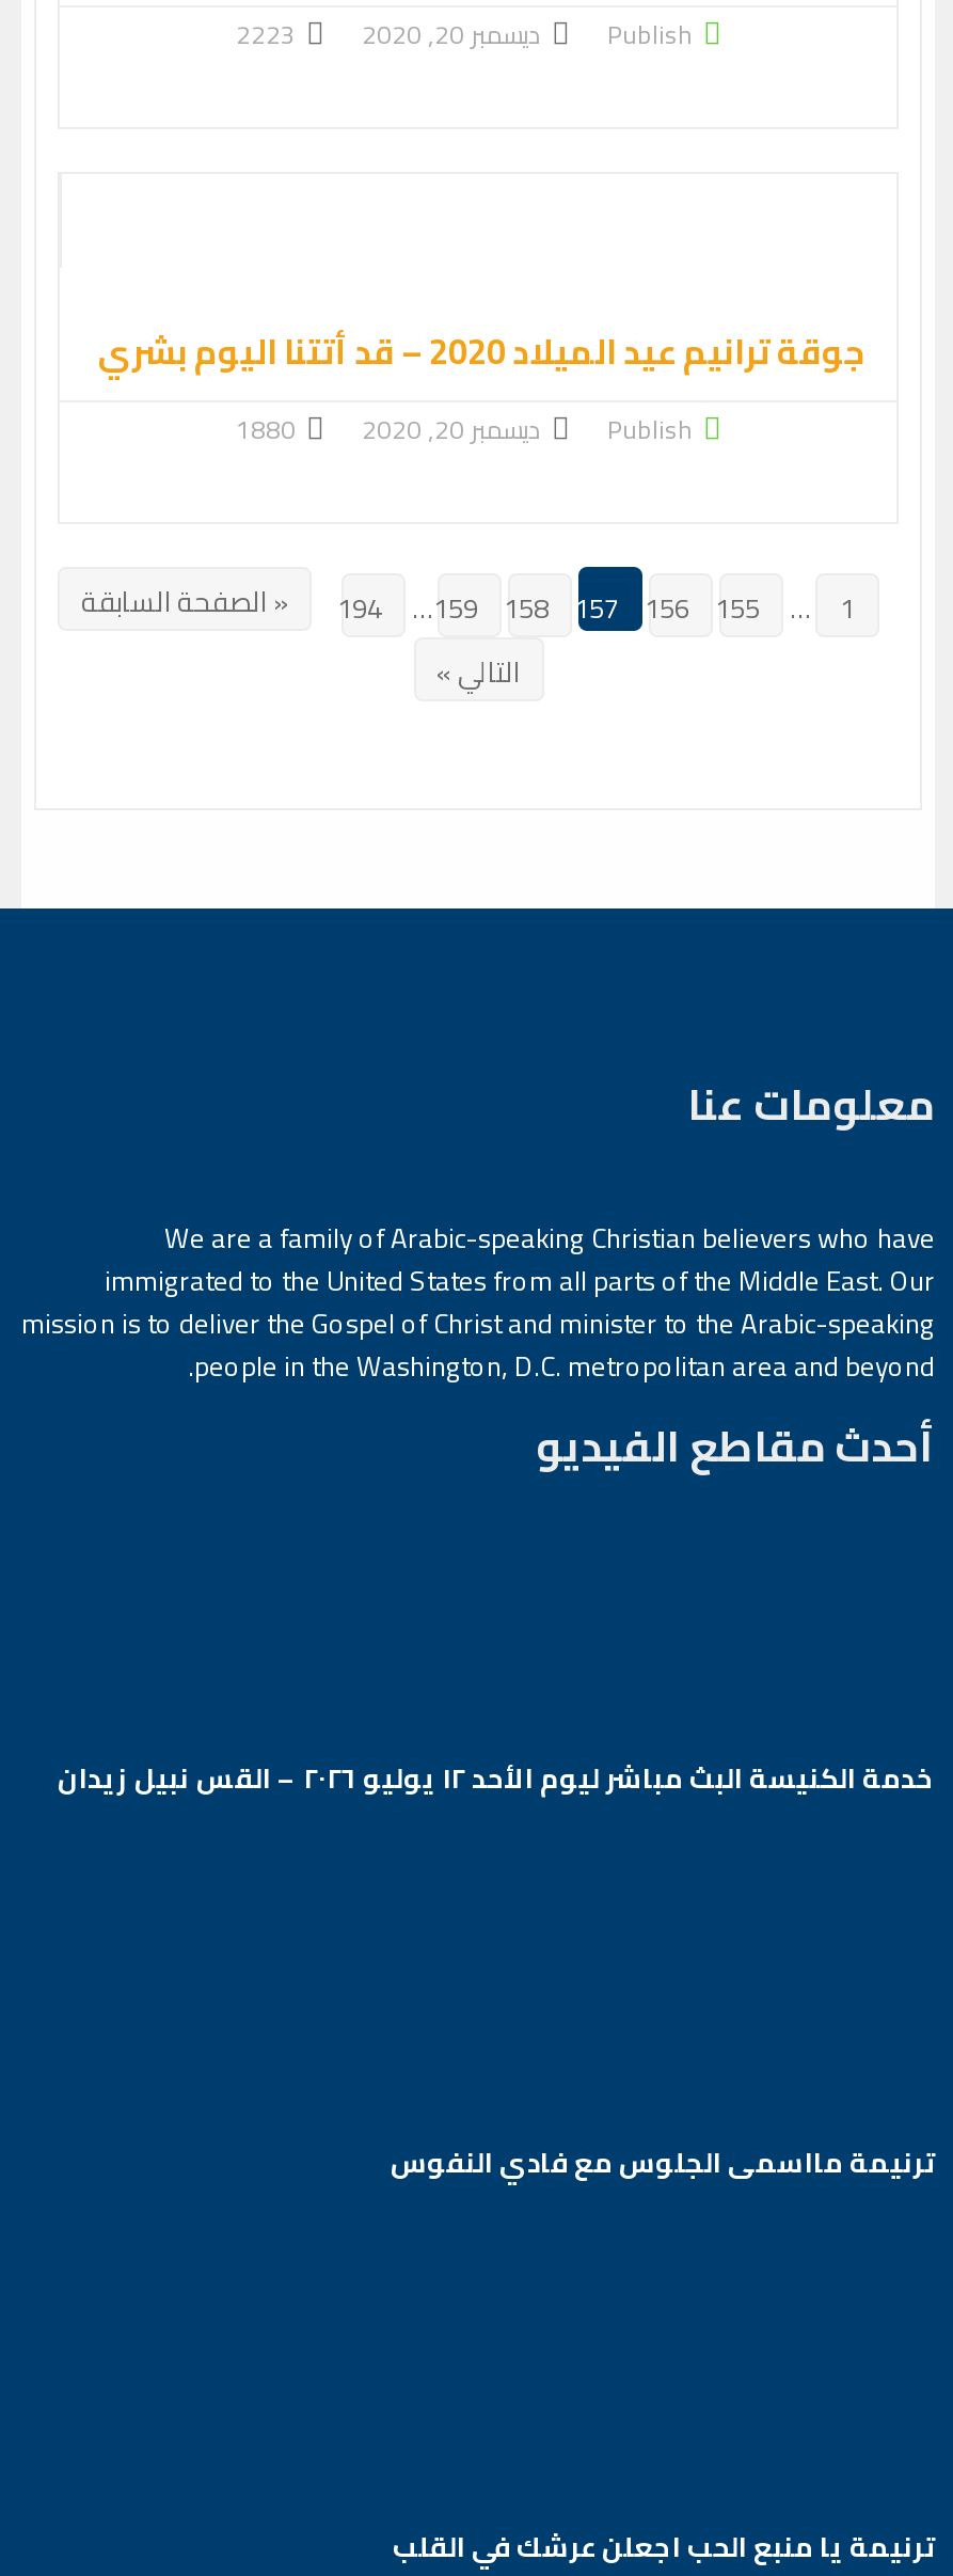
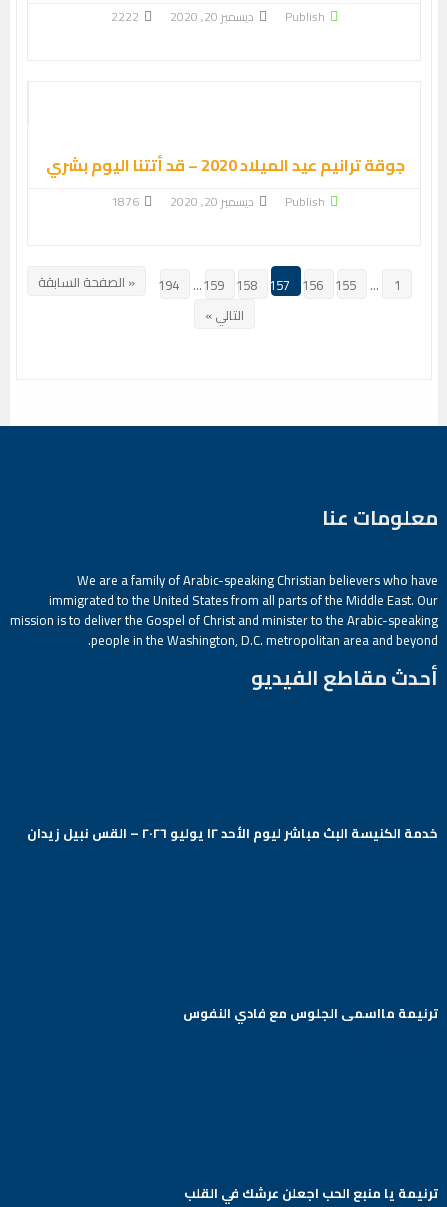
- 2223
+ 2222

- 1880
+ 1876
